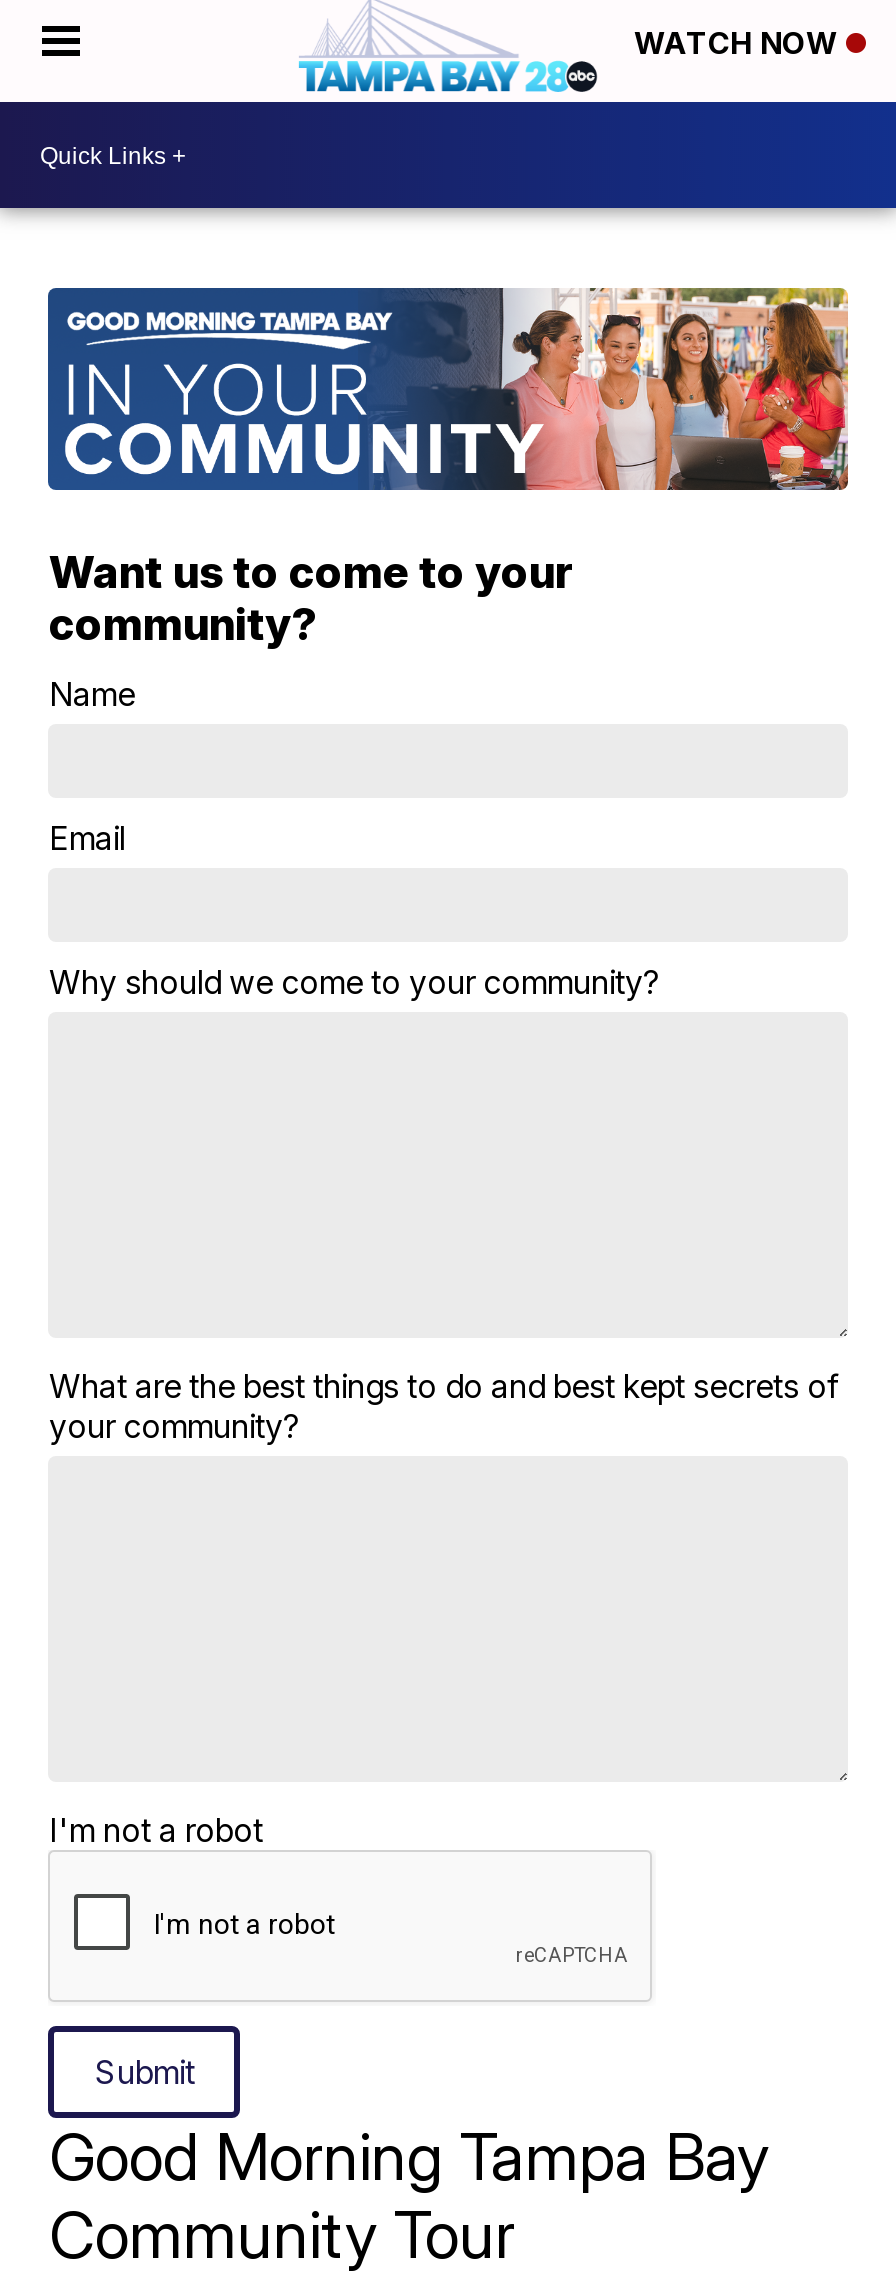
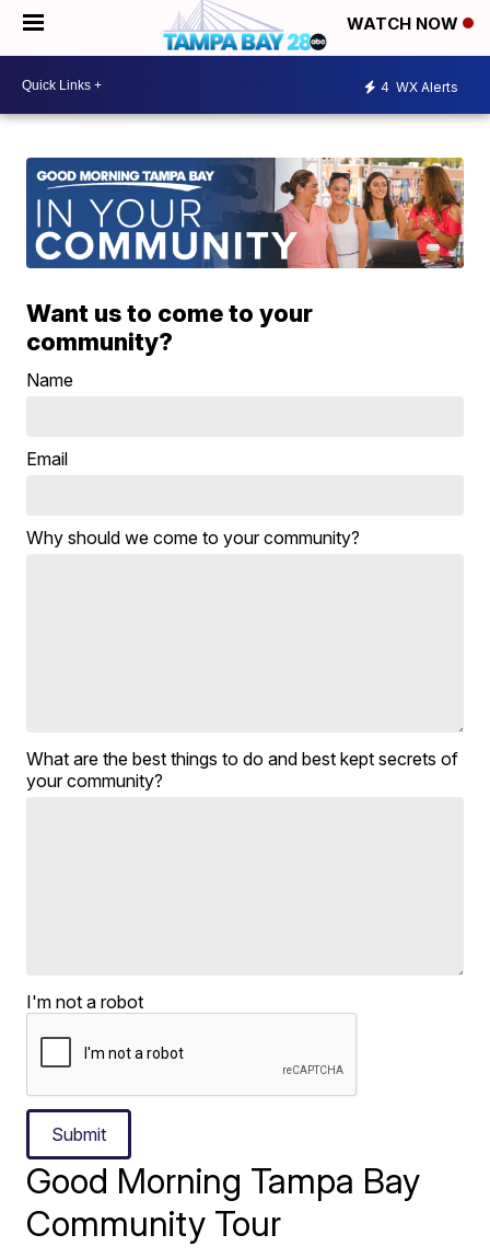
+ 4 WX Alerts
